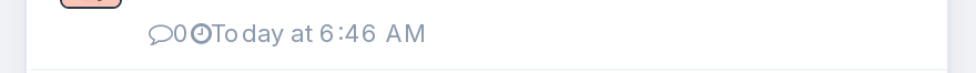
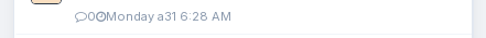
- 0 Today at 6:46 AM
+ 0 Monday a31 6:28 AM
